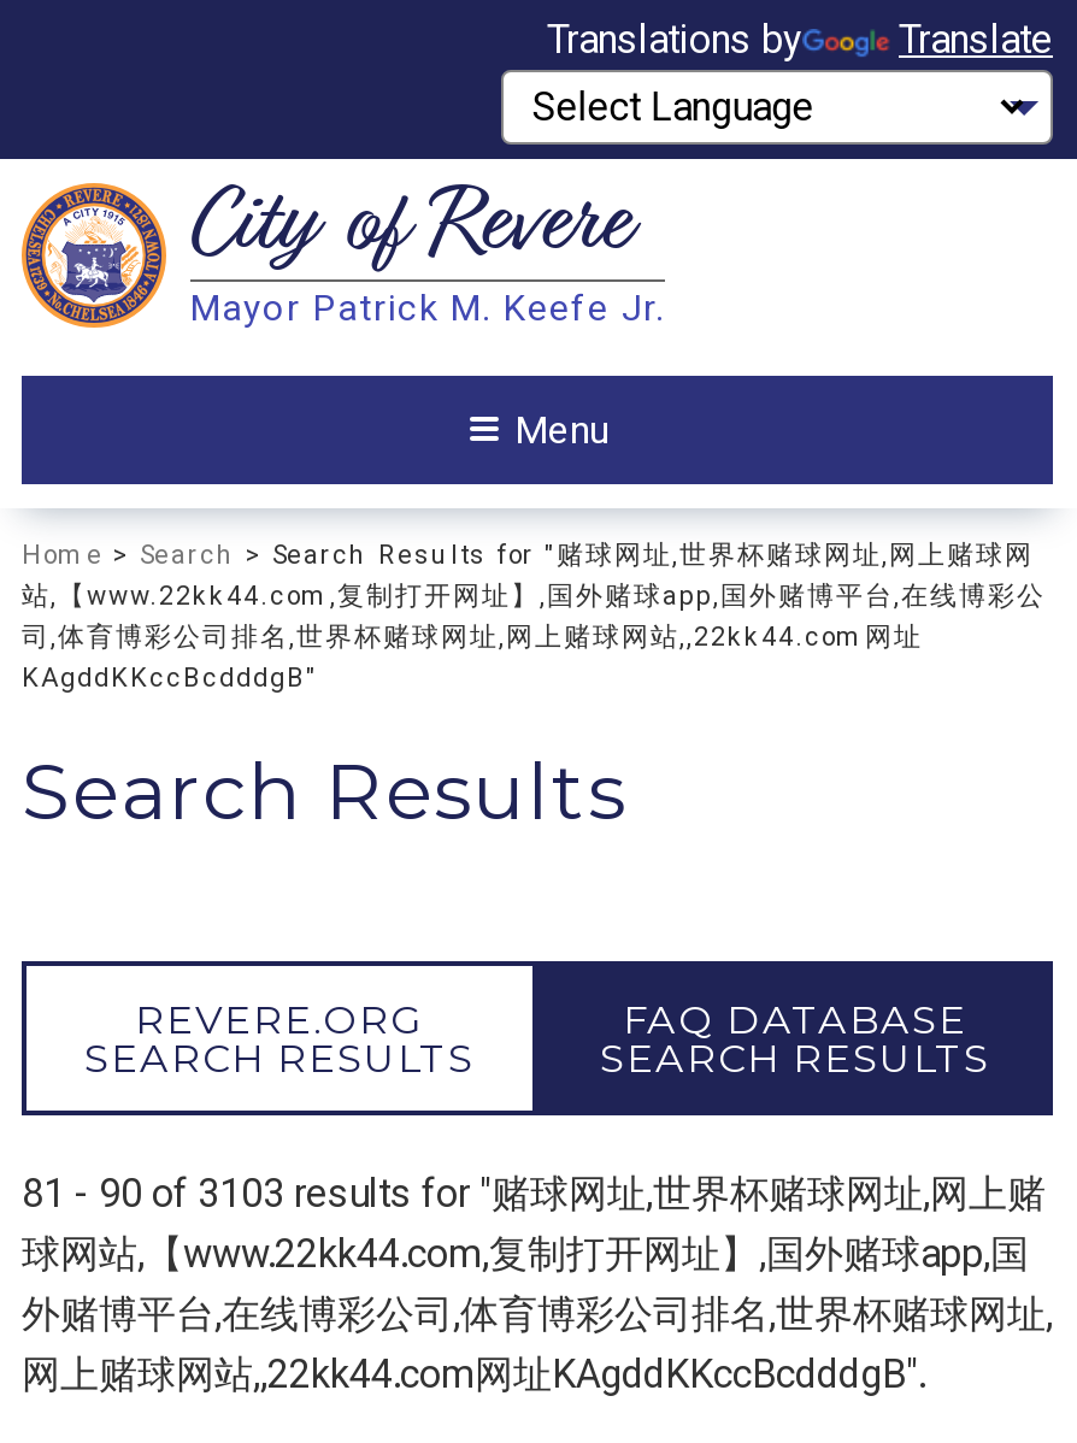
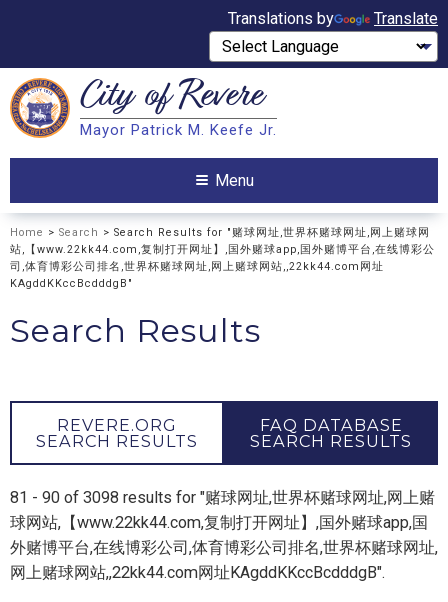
- 81 - 90 of 3103 results for "赌球网址,世界杯赌球网址,网上赌
+ 81 - 90 of 3098 results for "赌球网址,世界杯赌球网址,网上赌
